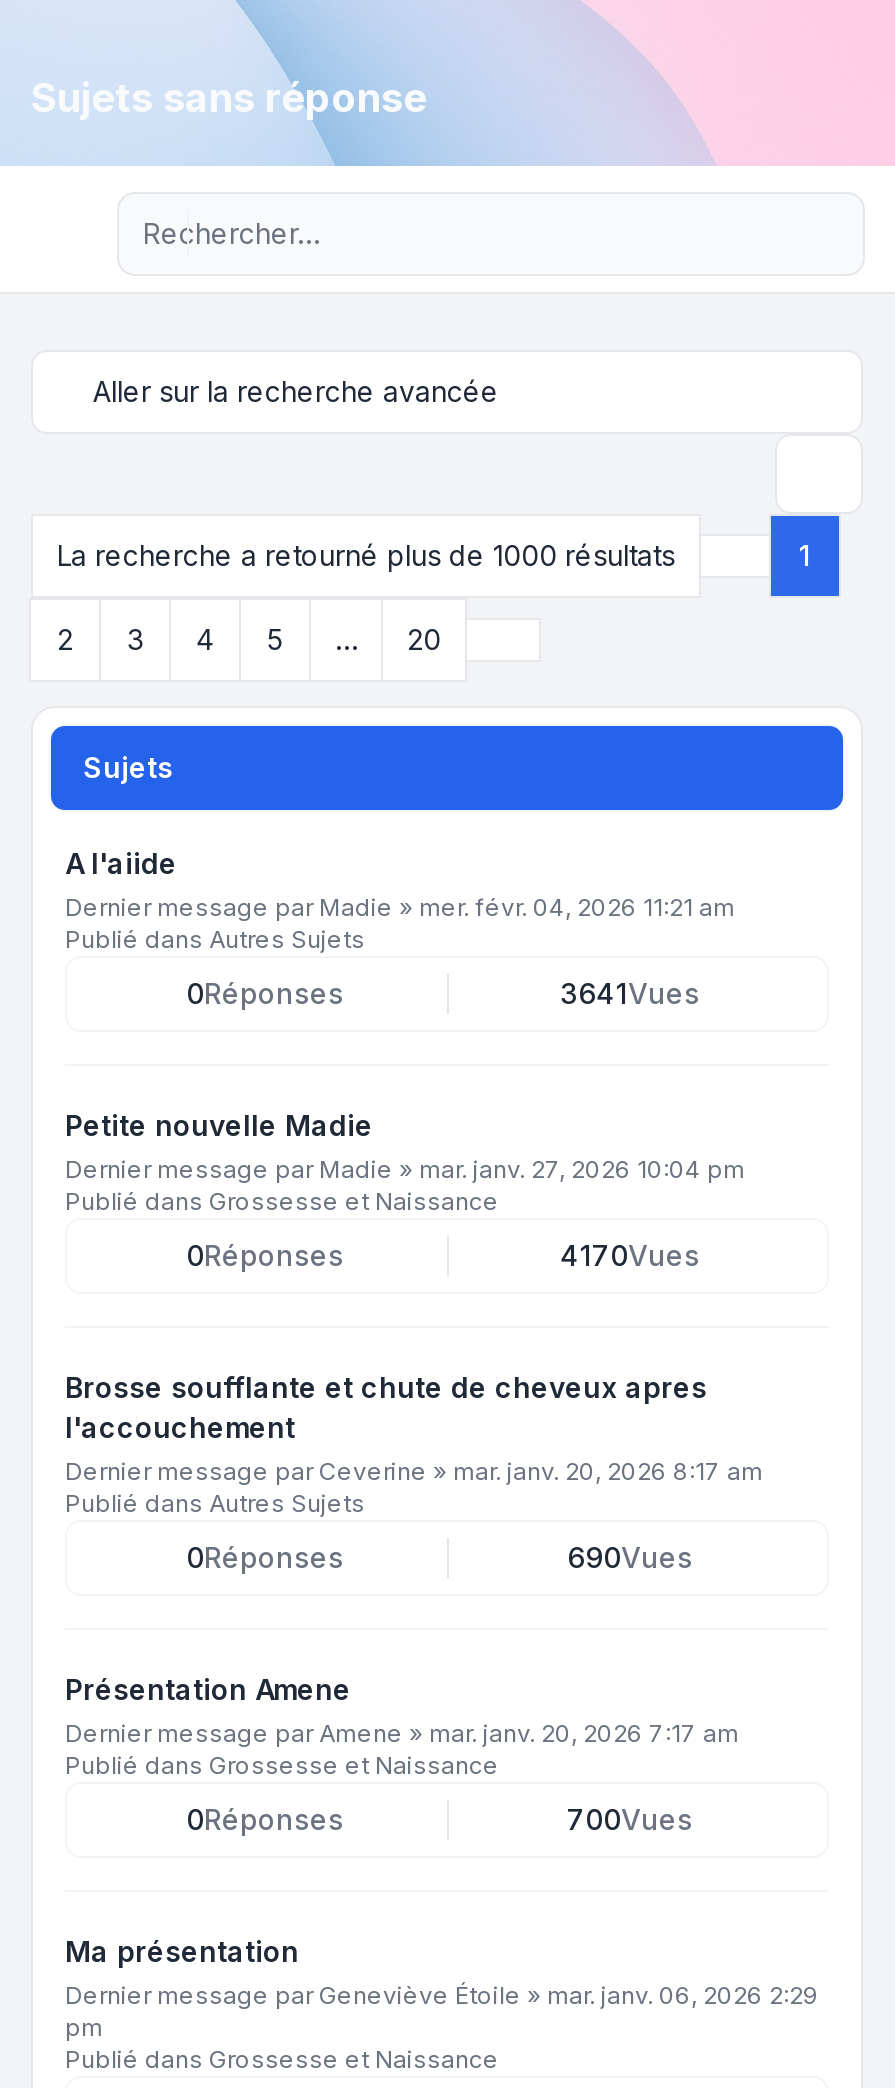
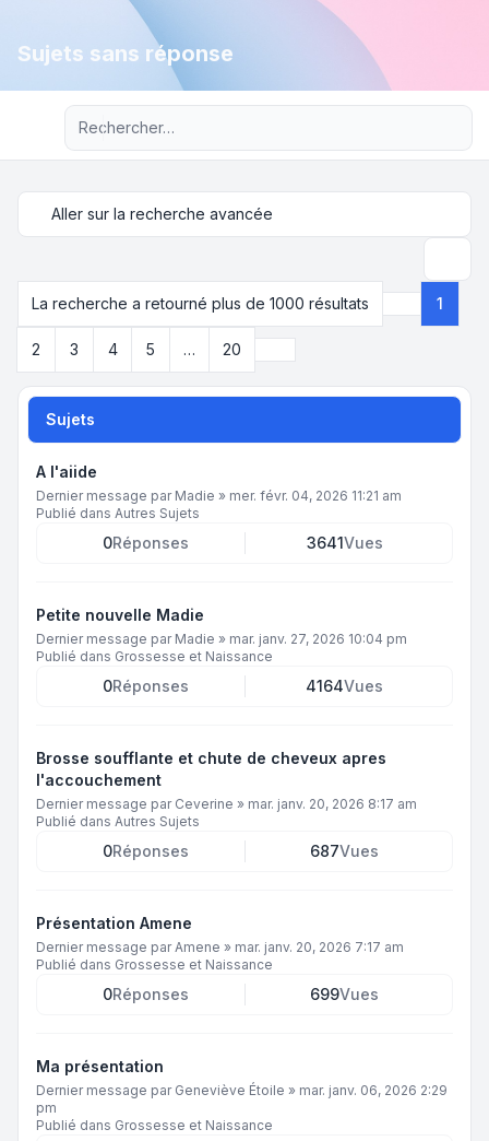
- 4170Vues
+ 4164Vues

- 690Vues
+ 687Vues

- 700Vues
+ 699Vues
